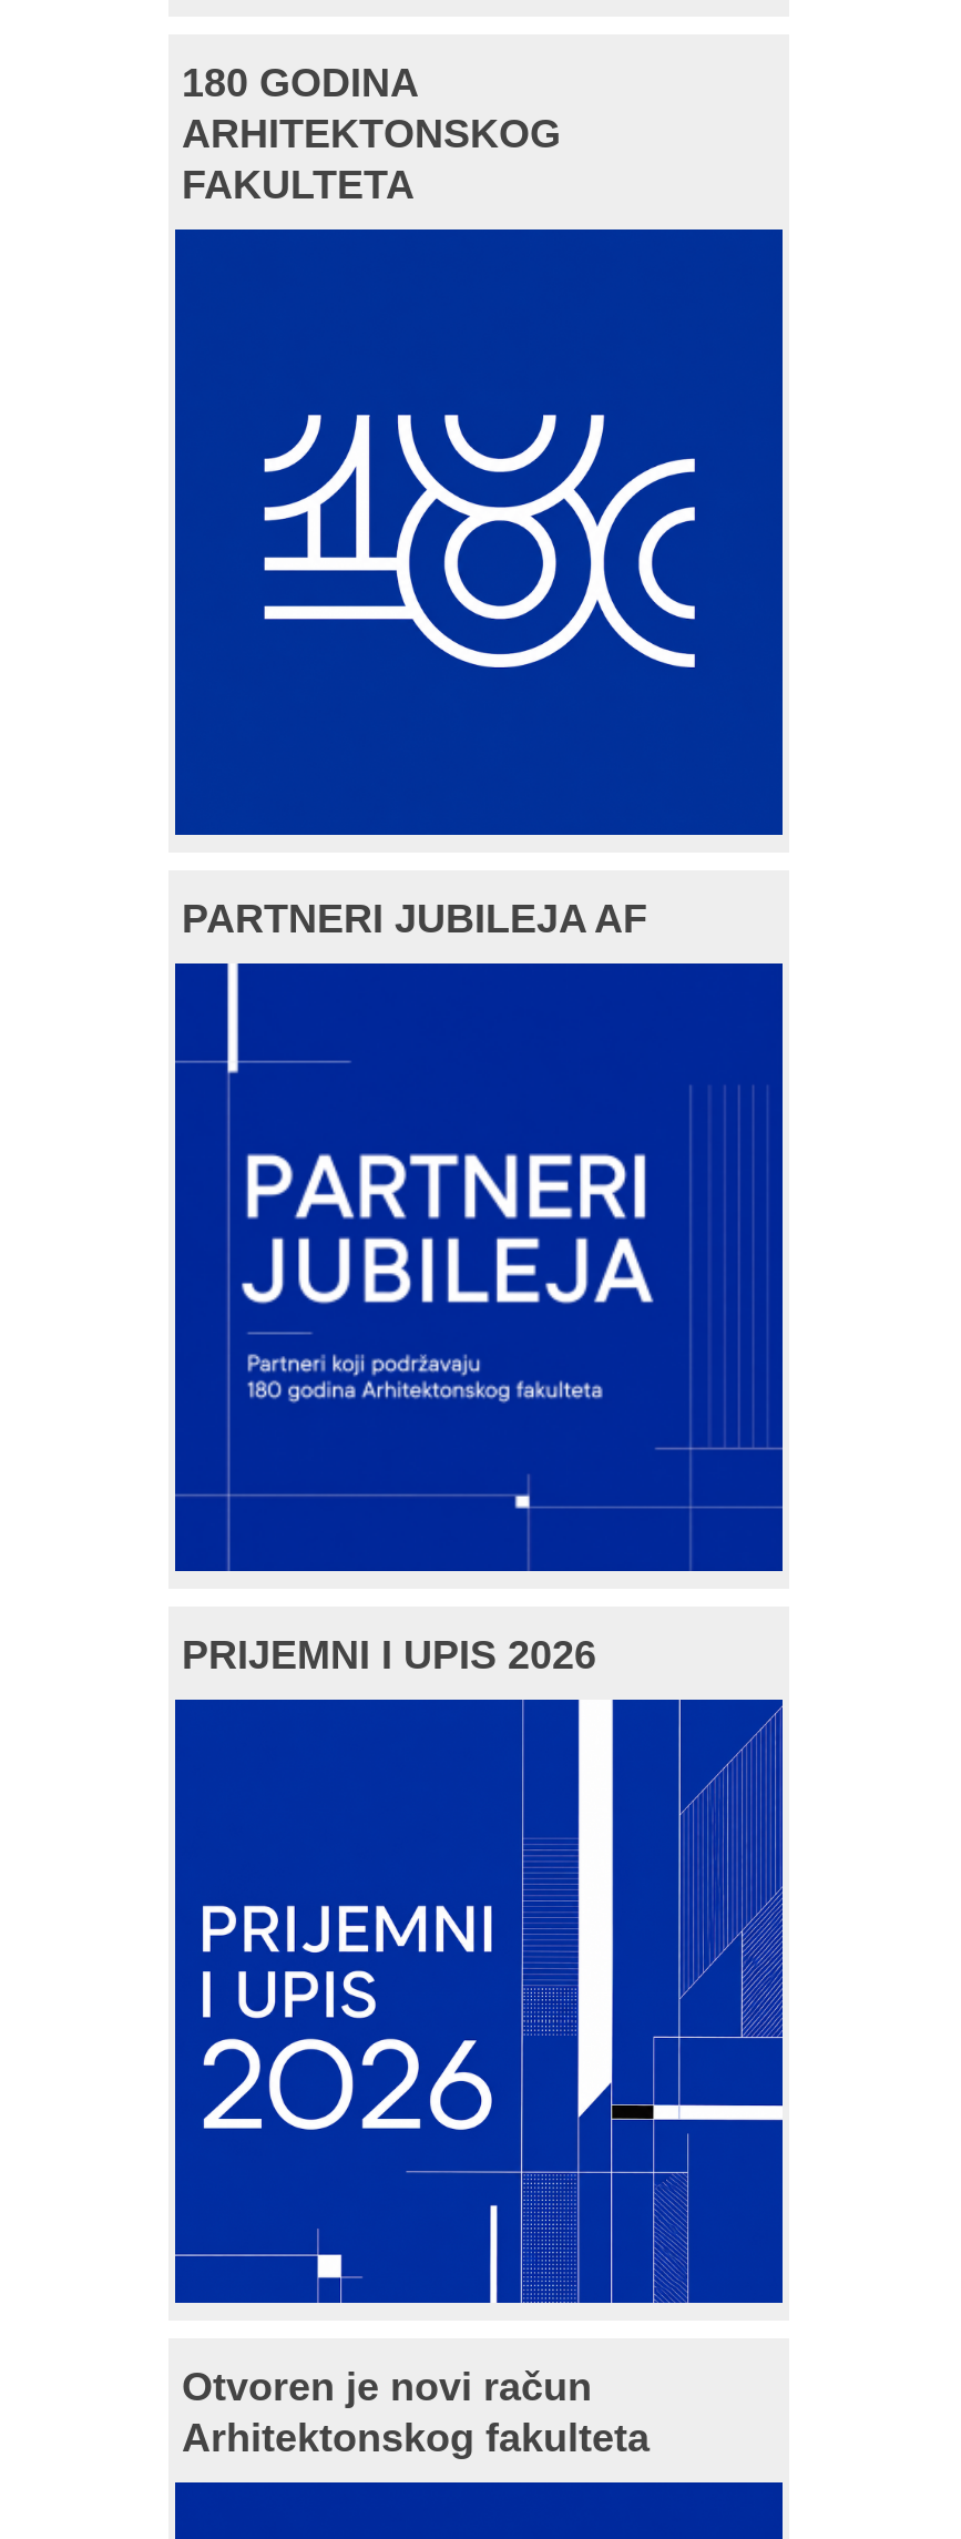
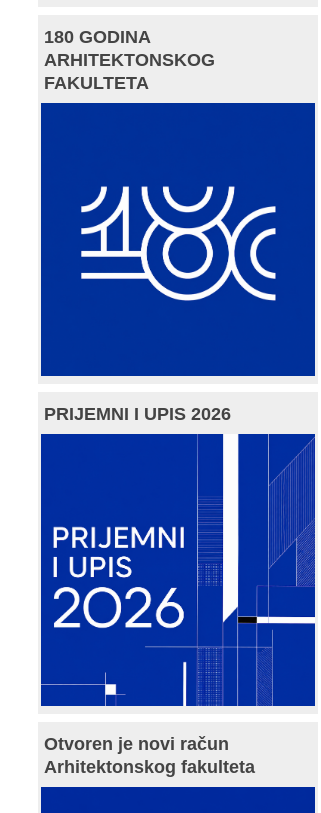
- PARTNERI JUBILEJA AF

- [image]
